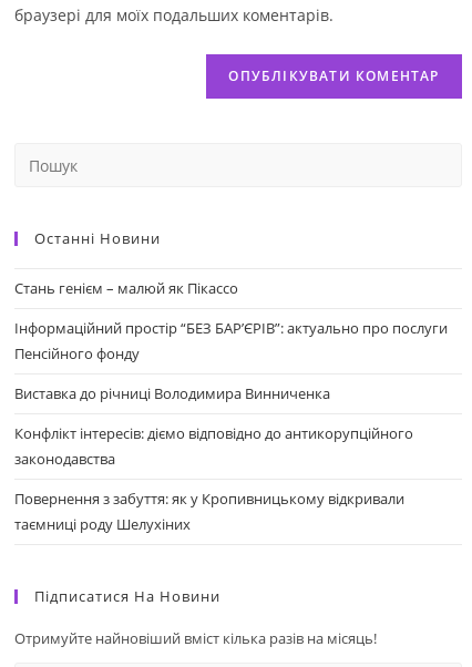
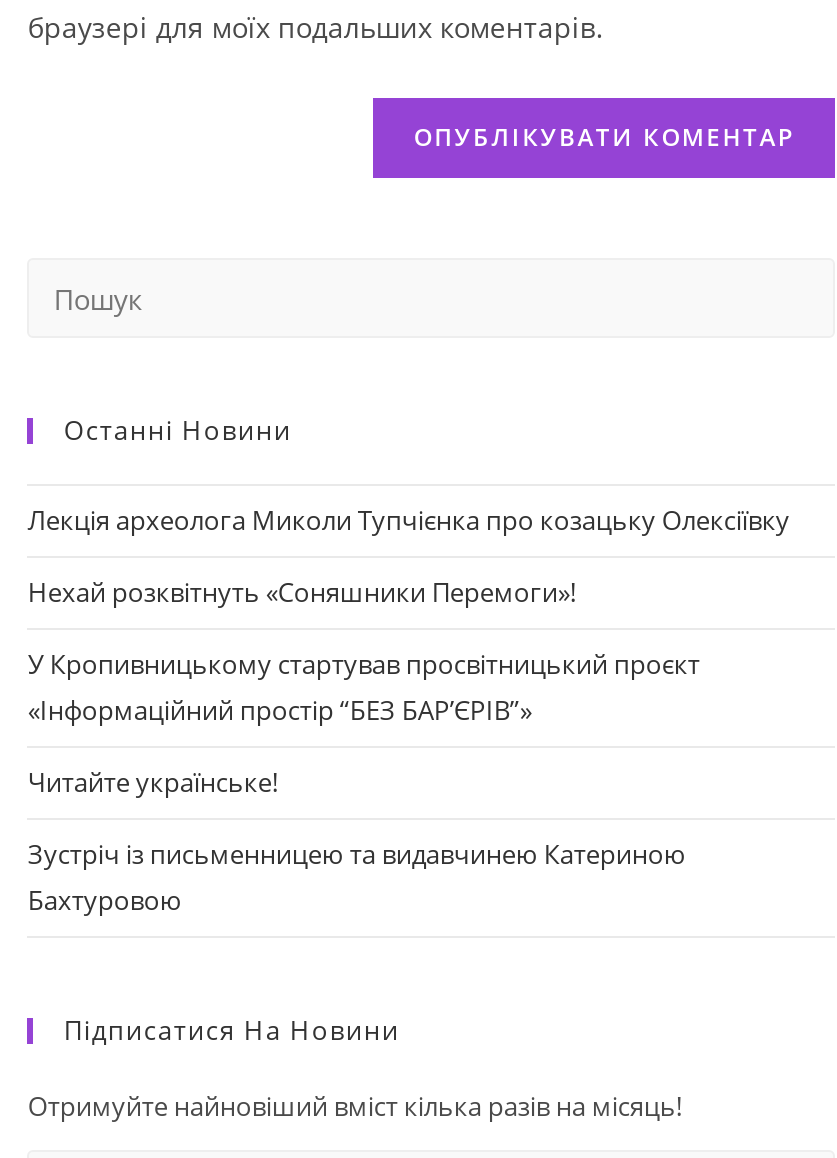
- Стань генієм – малюй як Пікассо
+ Лекція археолога Миколи Тупчієнка про козацьку Олексіївку

- Інформаційний простір “БЕЗ БАР’ЄРІВ”: актуально про послуги
- Пенсійного фонду
+ Нехай розквітнуть «Соняшники Перемоги»!

- Виставка до річниці Володимира Винниченка
+ У Кропивницькому стартував просвітницький проєкт
+ «Інформаційний простір “БЕЗ БАР’ЄРІВ”»

- Конфлікт інтересів: діємо відповідно до антикорупційного
- законодавства
+ Читайте українське!

- Повернення з забуття: як у Кропивницькому відкривали
- таємниці роду Шелухіних
+ Зустріч із письменницею та видавчинею Катериною
+ Бахтуровою
